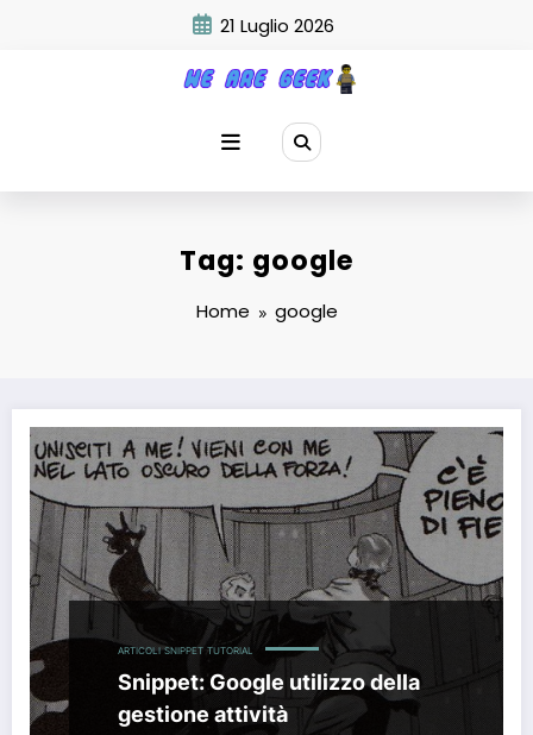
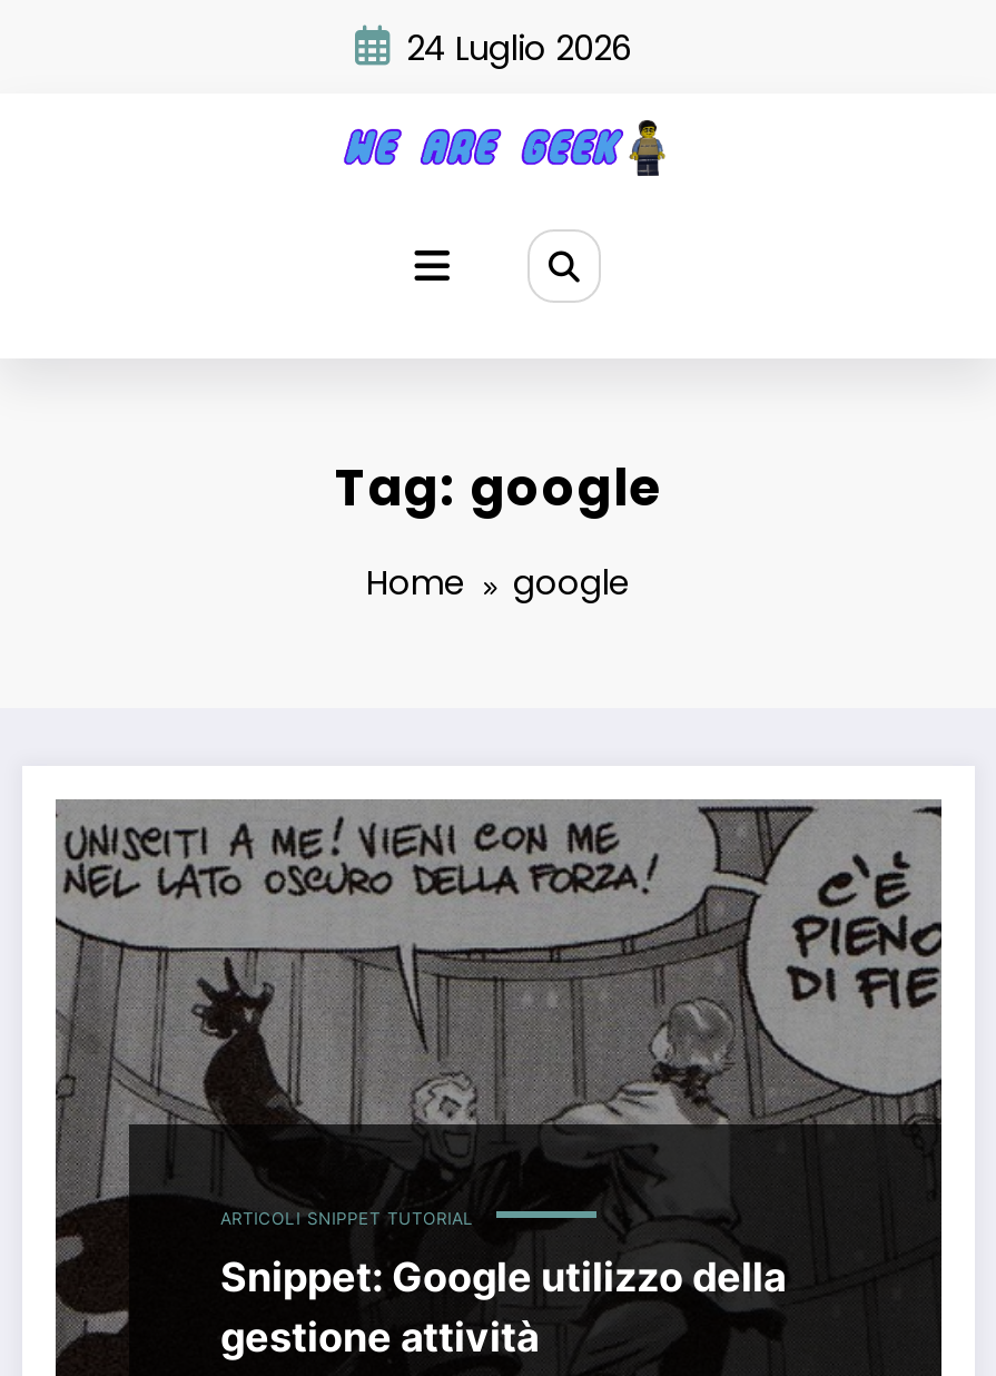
- 21 Luglio 2026
+ 24 Luglio 2026
